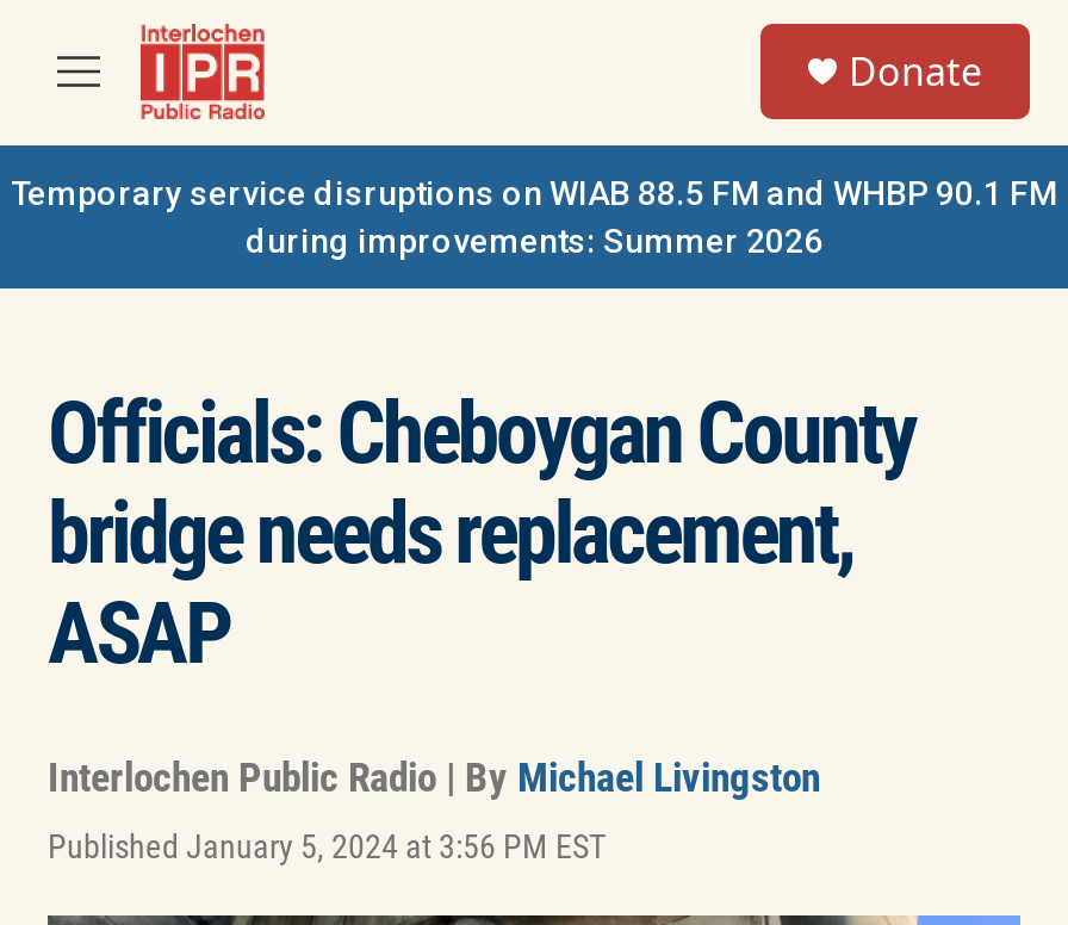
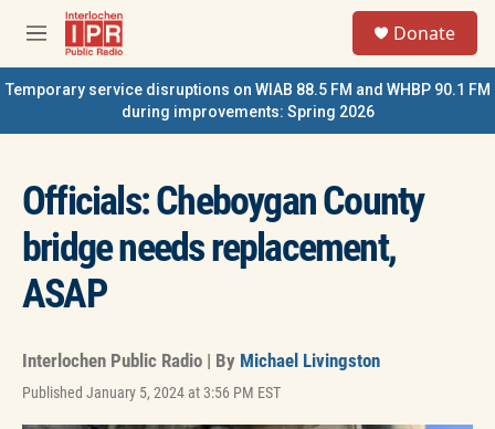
- during improvements: Summer 2026
+ during improvements: Spring 2026
